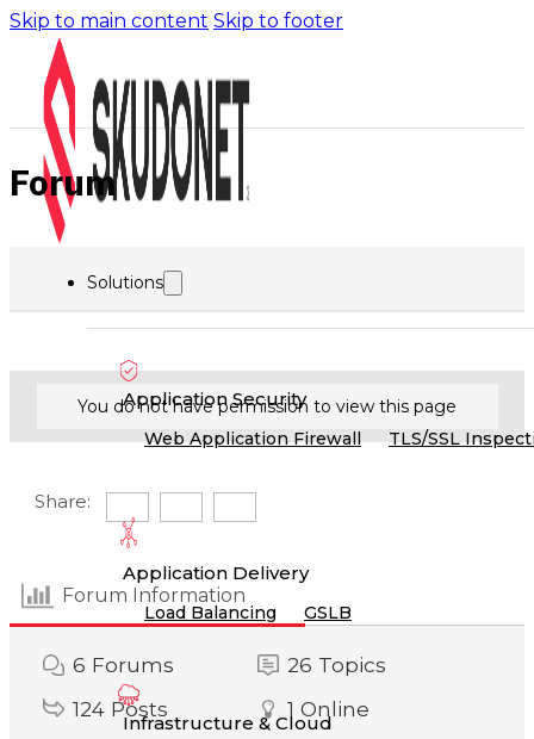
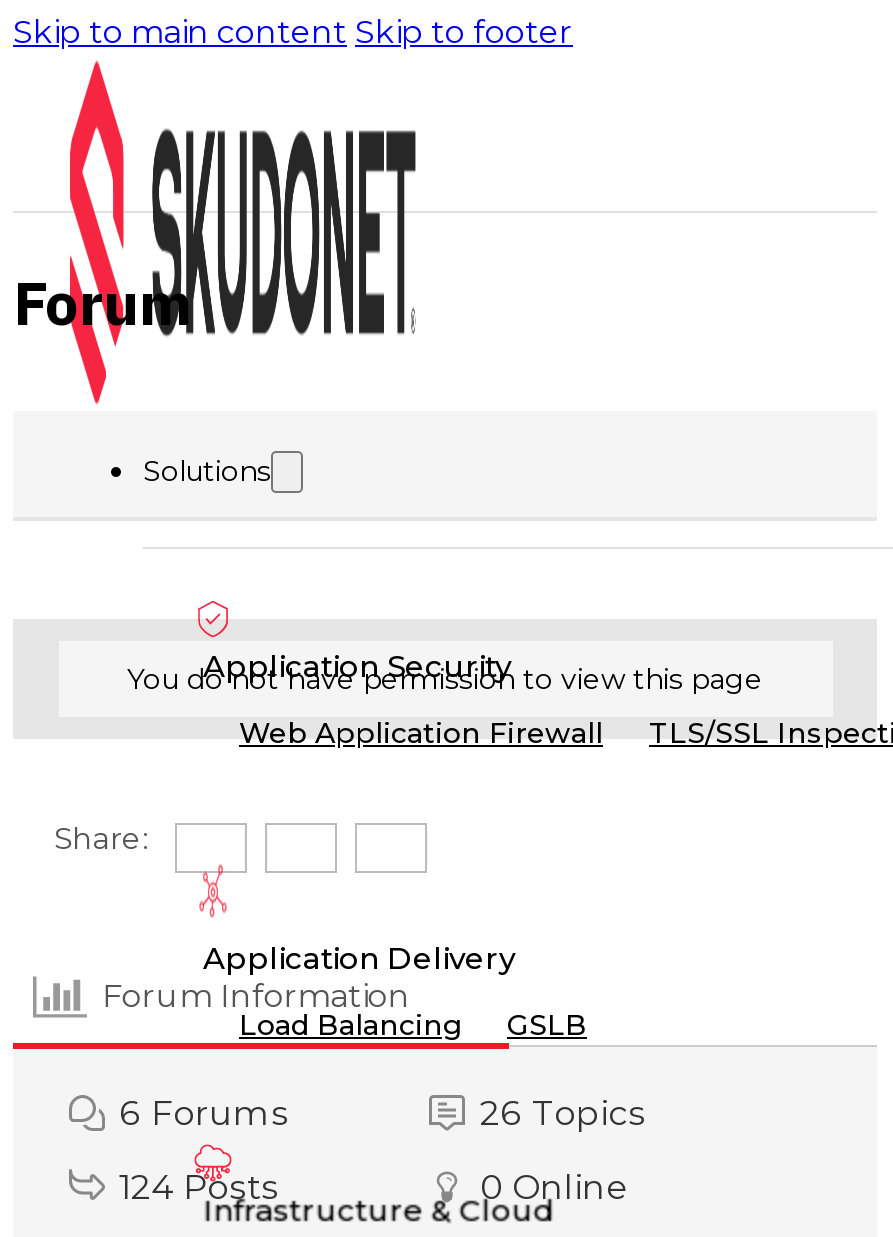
- 1 Online
+ 0 Online
